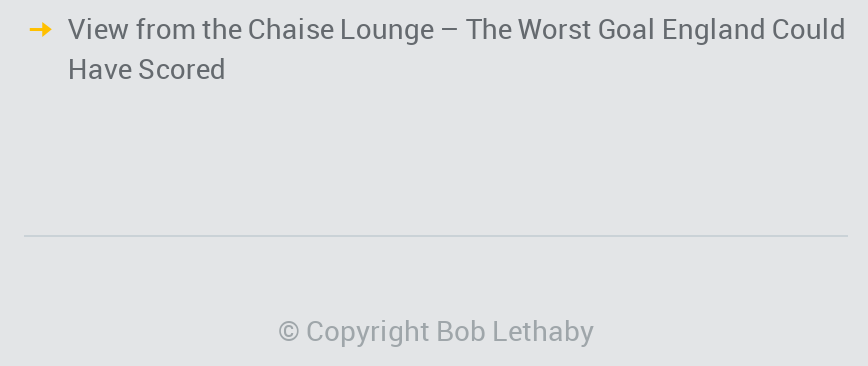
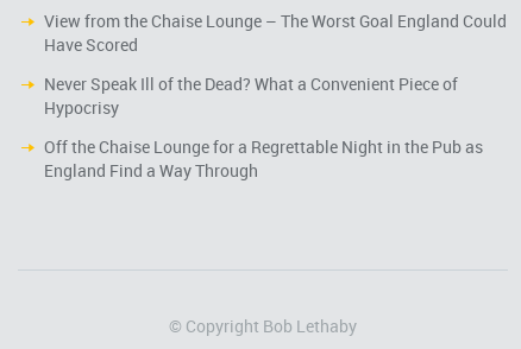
+ Never Speak Ill of the Dead? What a Convenient Piece of
+ Hypocrisy
+ Off the Chaise Lounge for a Regrettable Night in the Pub as
+ England Find a Way Through
